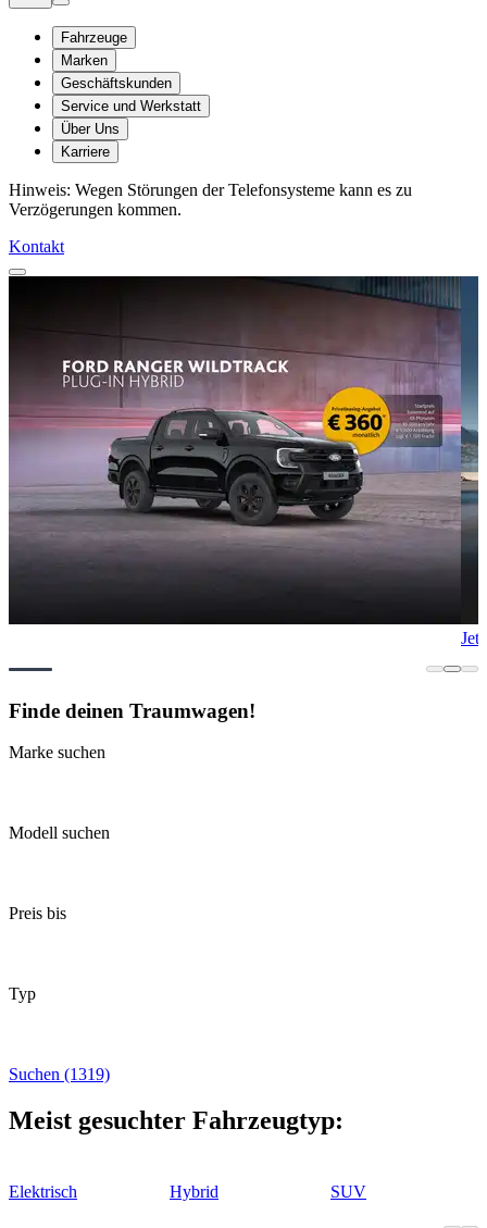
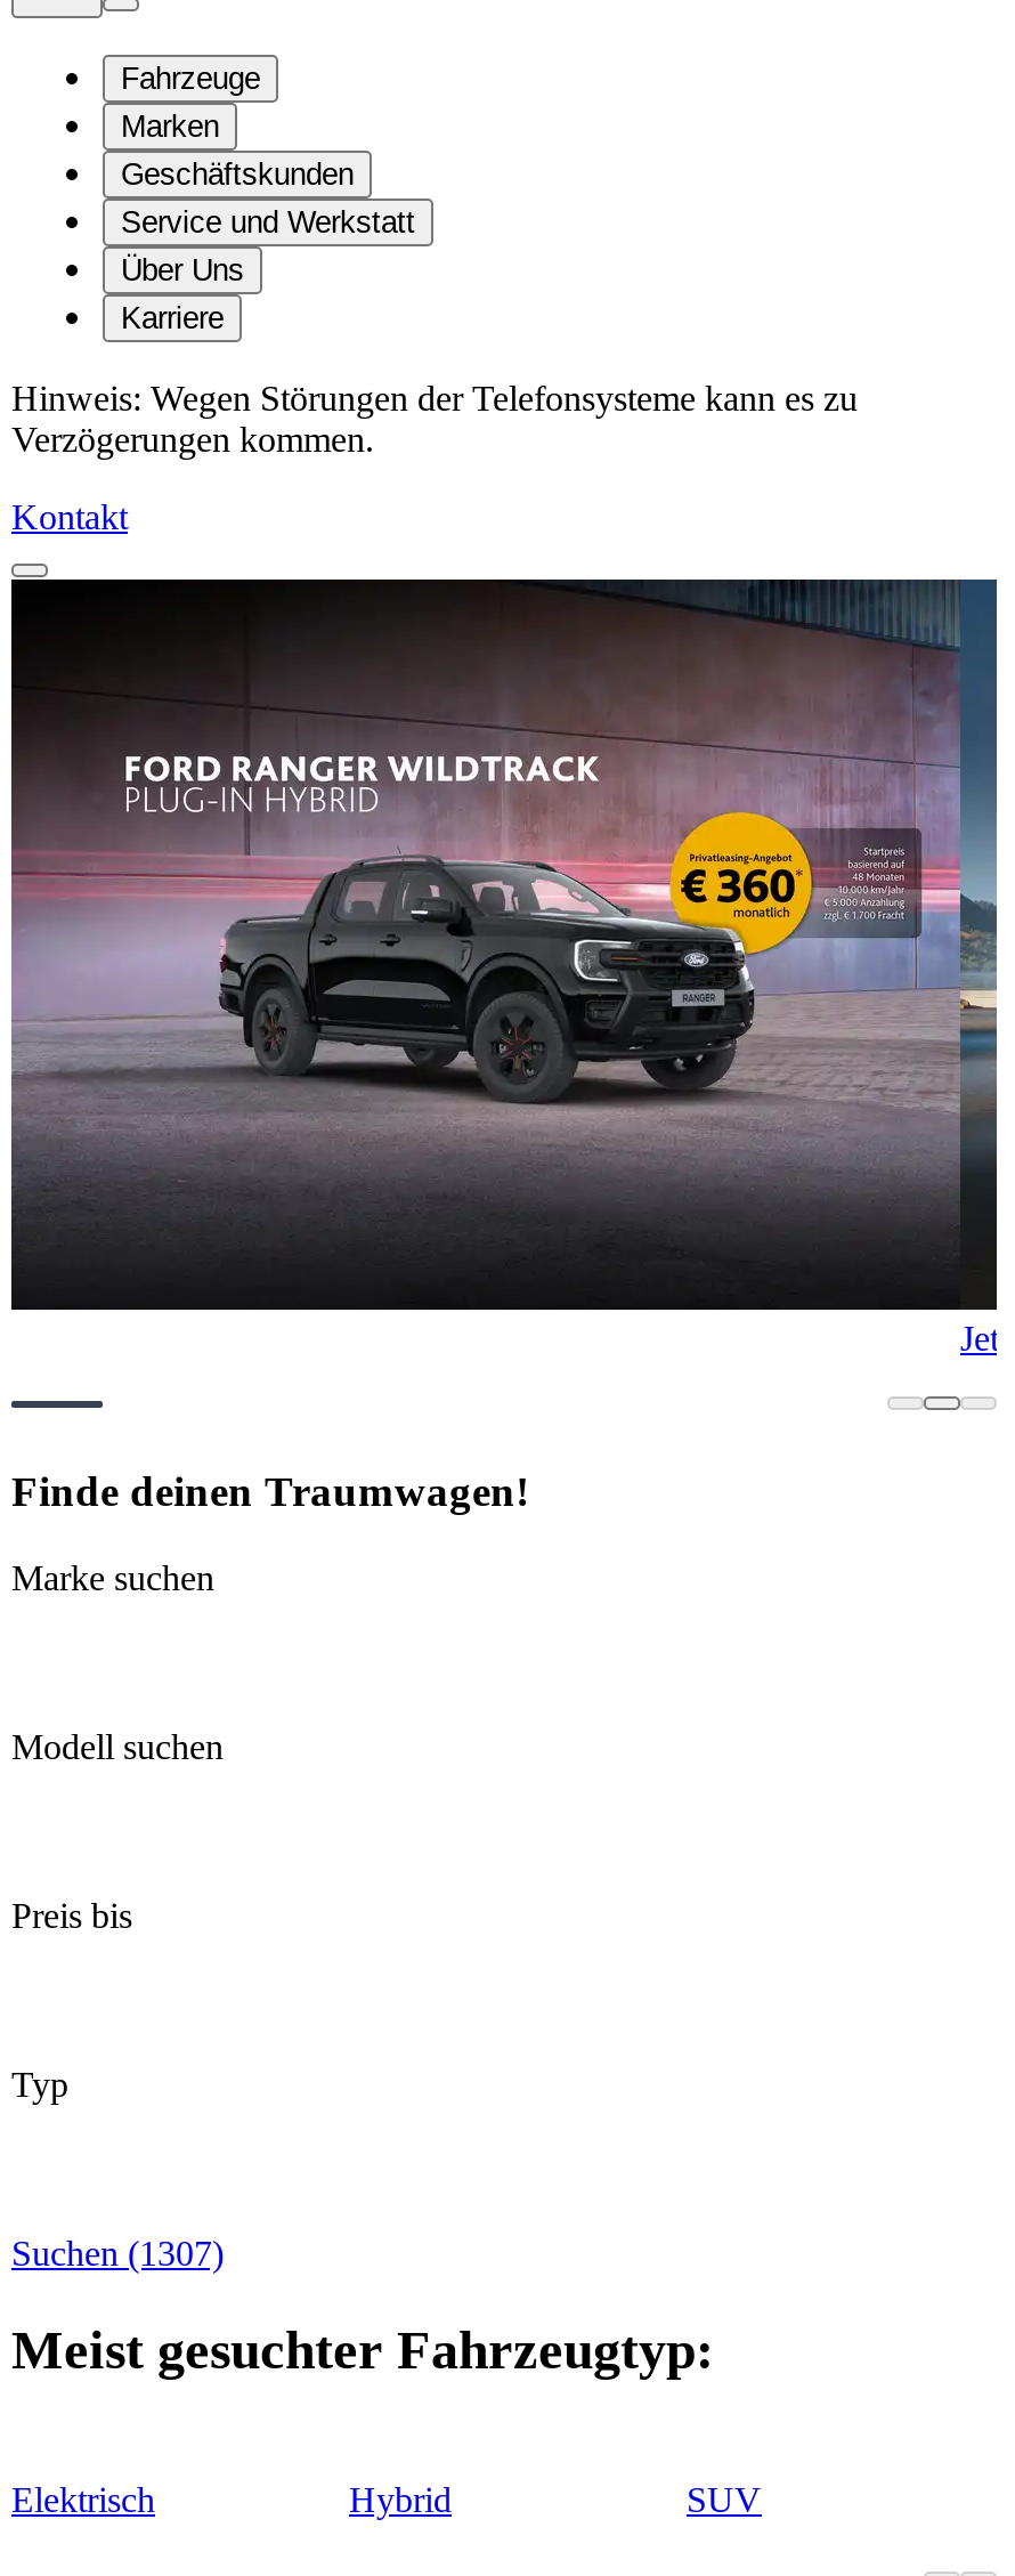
- Suchen (1319)
+ Suchen (1307)
